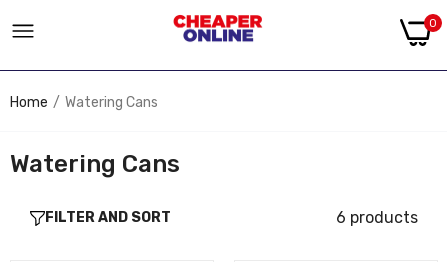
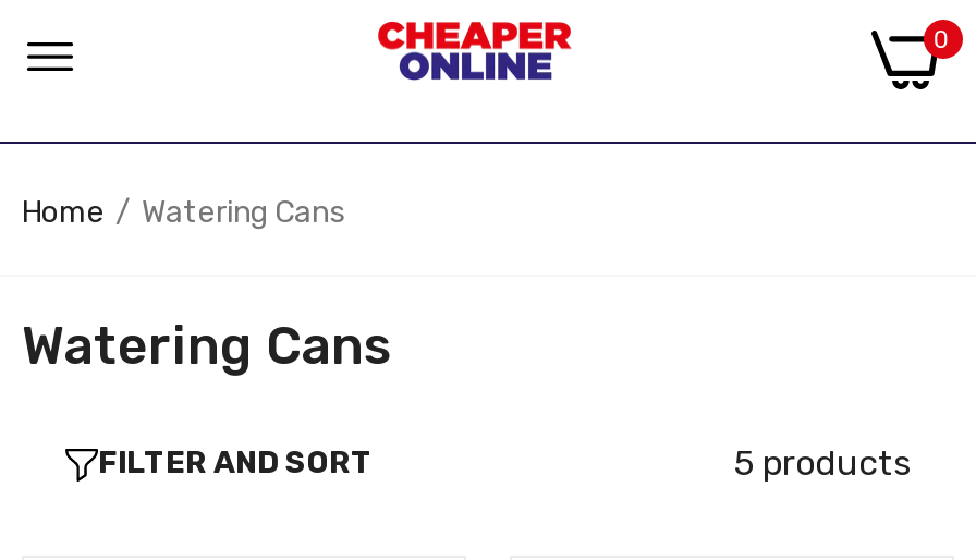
- 6 products
+ 5 products
